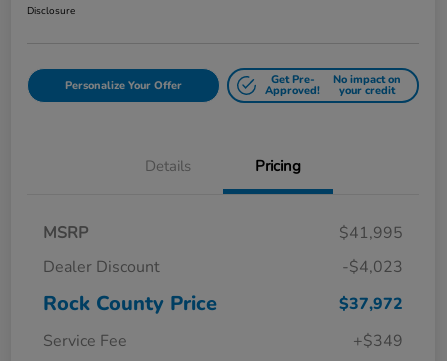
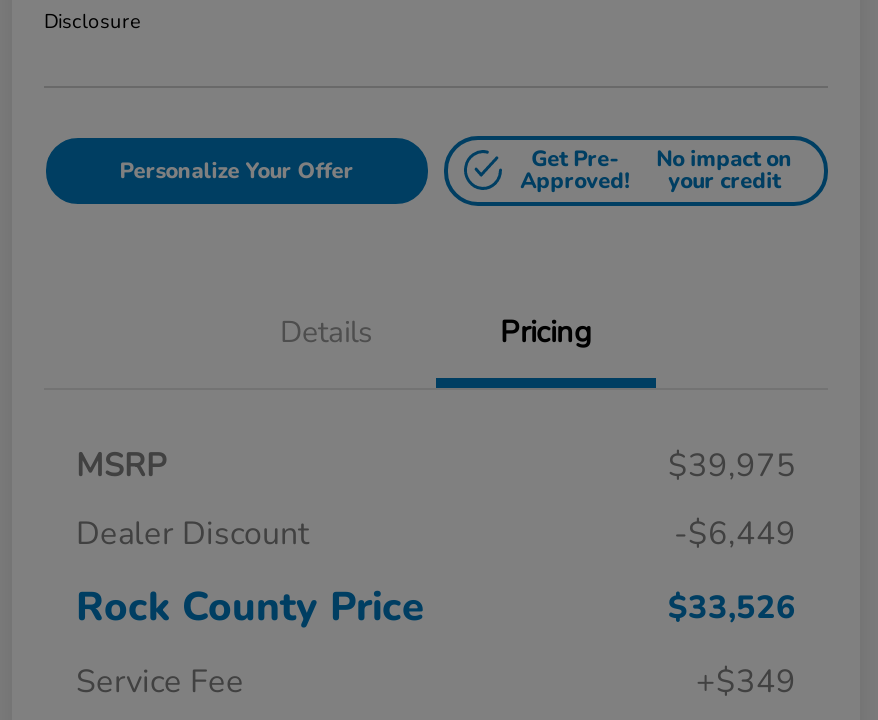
- $41,995
+ $39,975

- -$4,023
+ -$6,449

- $37,972
+ $33,526
